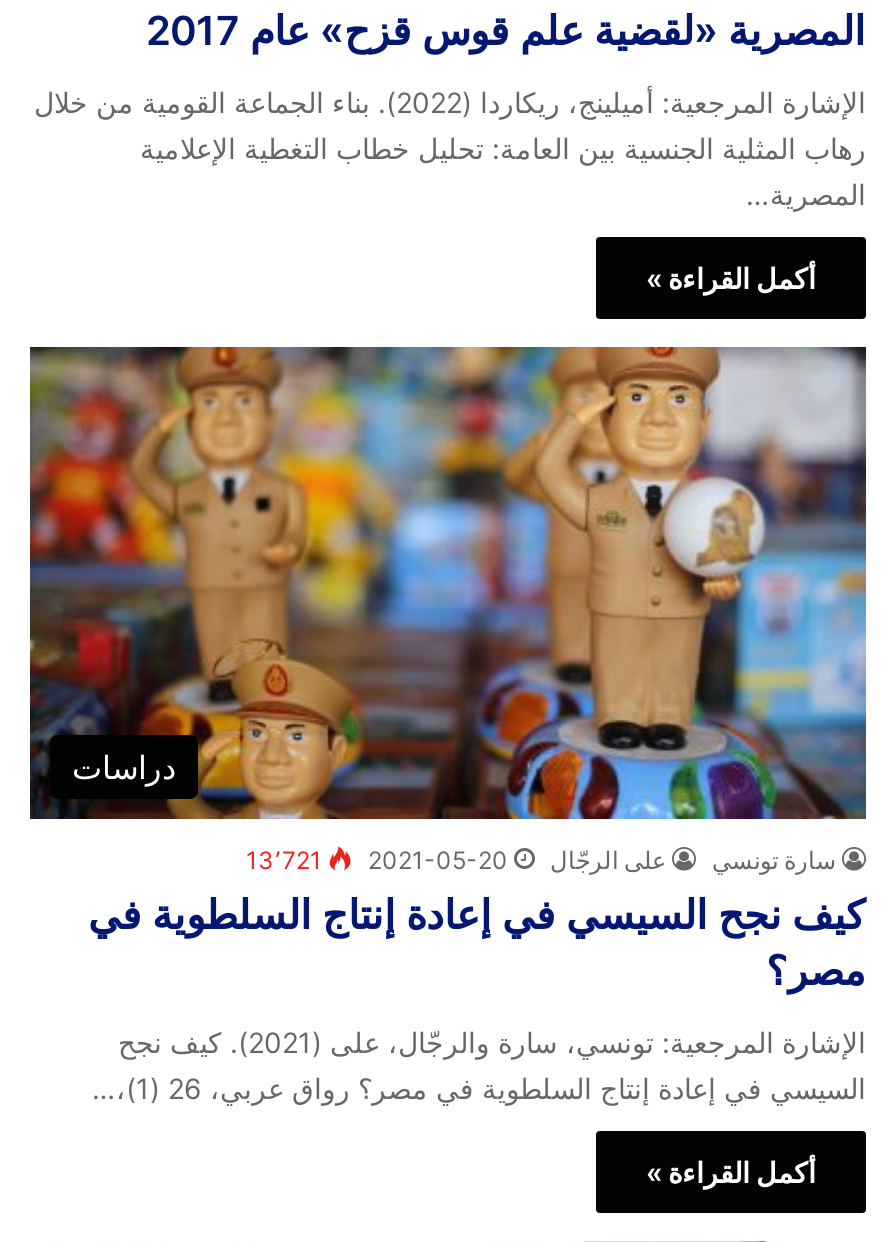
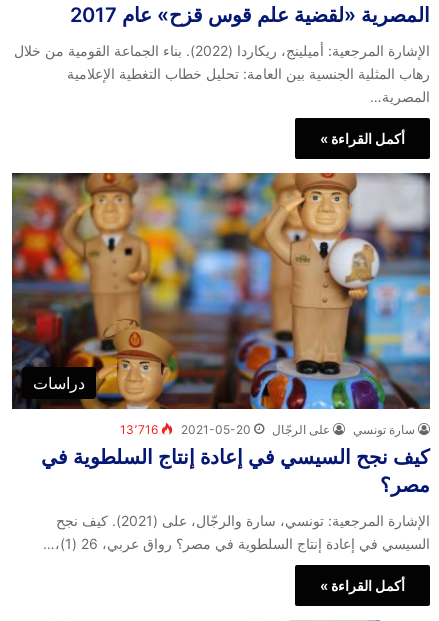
- سارة تونسي على الرجّال 2021-05-20 13٬721
+ سارة تونسي على الرجّال 2021-05-20 13٬716
